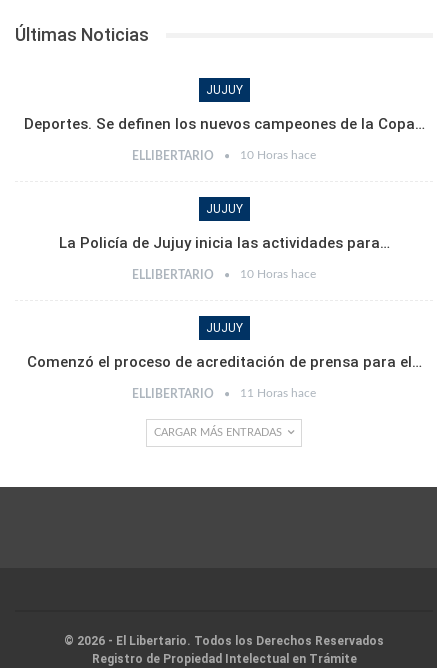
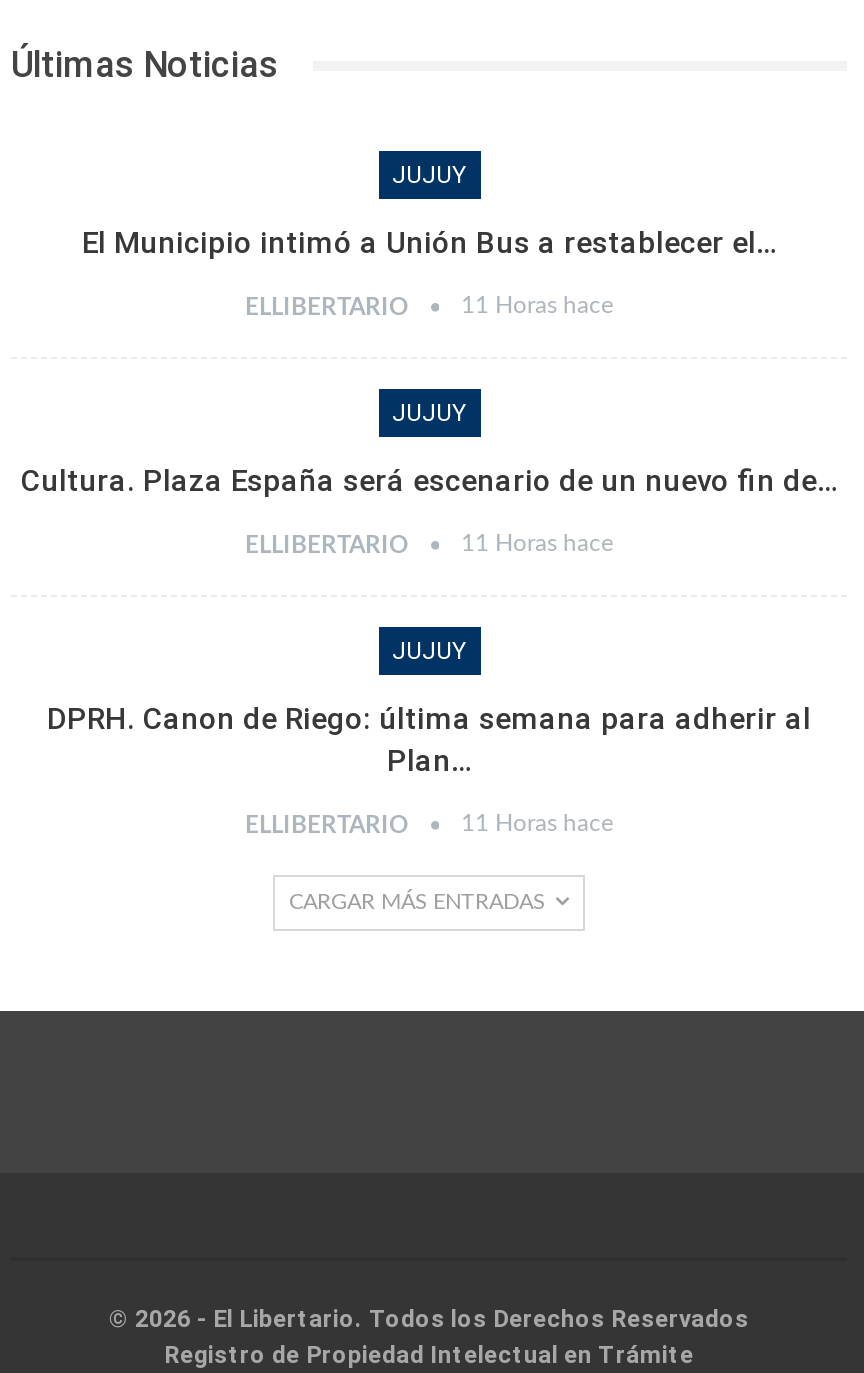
- Deportes. Se definen los nuevos campeones de la Copa…
+ El Municipio intimó a Unión Bus a restablecer el…

- ELLIBERTARIO 10 Horas hace
+ ELLIBERTARIO 11 Horas hace

- La Policía de Jujuy inicia las actividades para…
+ Cultura. Plaza España será escenario de un nuevo fin de…

- ELLIBERTARIO 10 Horas hace
+ ELLIBERTARIO 11 Horas hace

- Comenzó el proceso de acreditación de prensa para el…
+ DPRH. Canon de Riego: última semana para adherir al
+ Plan…
